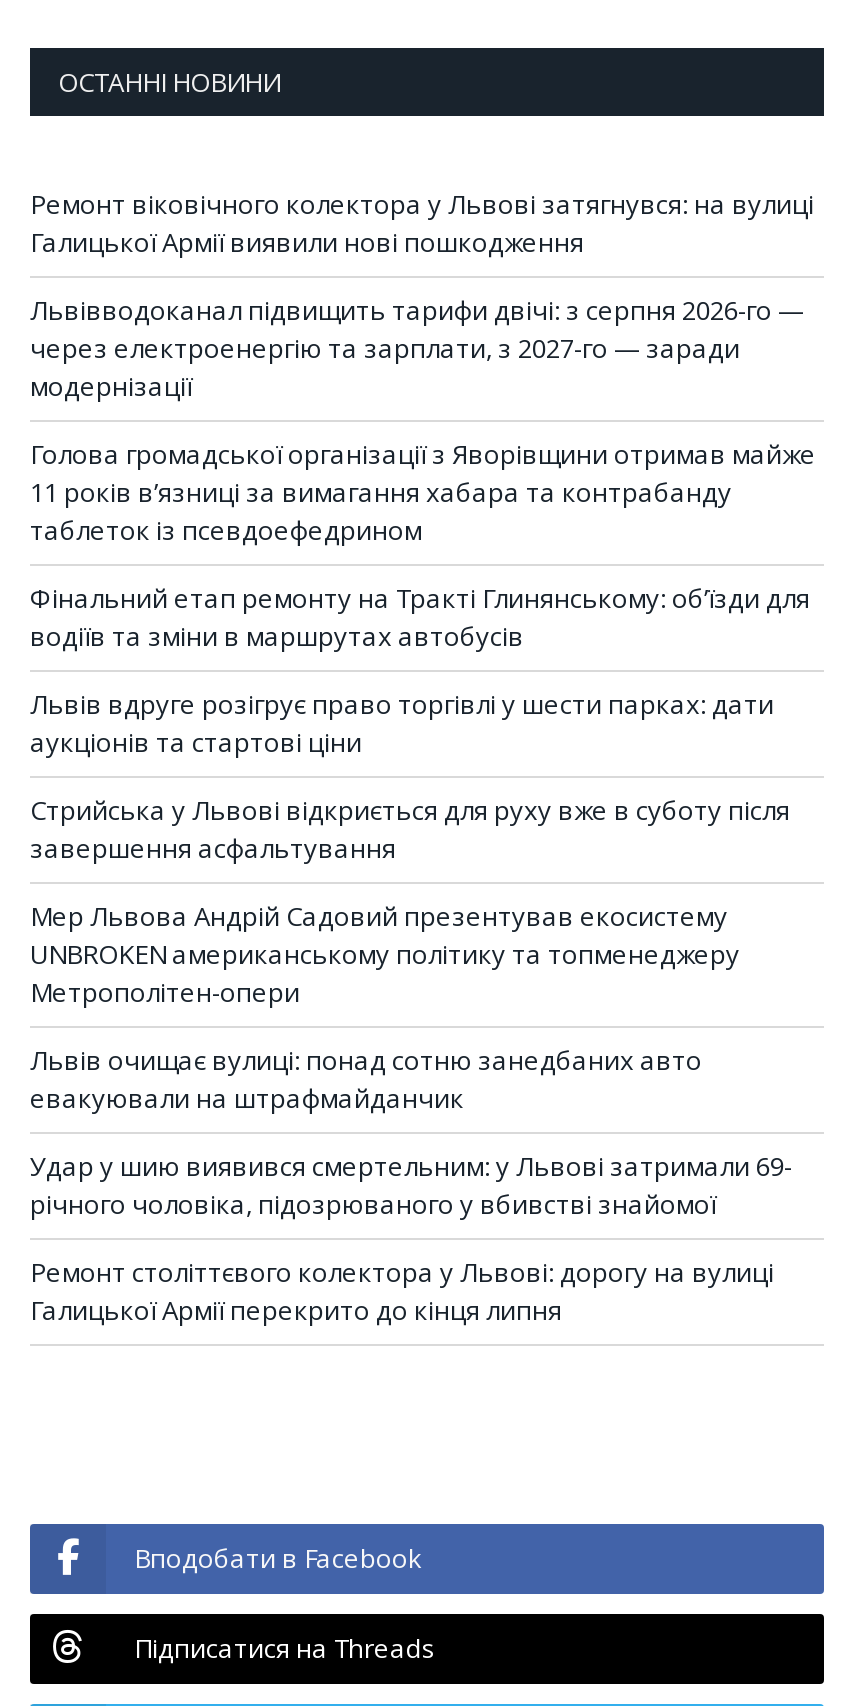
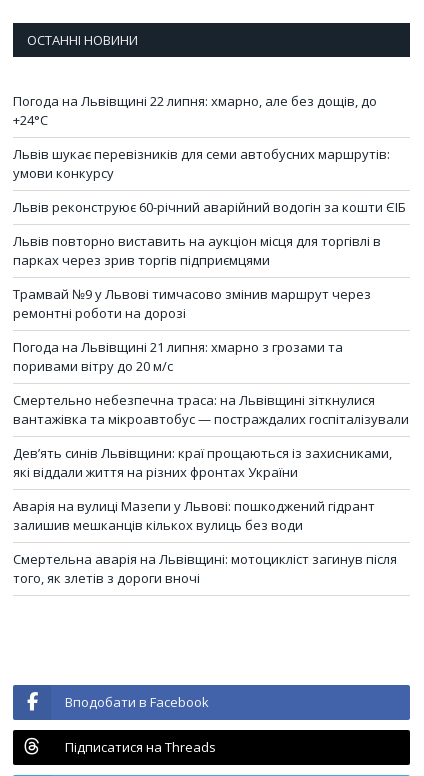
- Ремонт віковічного колектора у Львові затягнувся: на вулиці
- Галицької Армії виявили нові пошкодження
+ Погода на Львівщині 22 липня: хмарно, але без дощів, до
+ +24°С

- Львівводоканал підвищить тарифи двічі: з серпня 2026-го —
- через електроенергію та зарплати, з 2027-го — заради
- модернізації
+ Львів шукає перевізників для семи автобусних маршрутів:
+ умови конкурсу

- Голова громадської організації з Яворівщини отримав майже
- 11 років в’язниці за вимагання хабара та контрабанду
- таблеток із псевдоефедрином
+ Львів реконструює 60-річний аварійний водогін за кошти ЄІБ

- Фінальний етап ремонту на Тракті Глинянському: об’їзди для
- водіїв та зміни в маршрутах автобусів
+ Львів повторно виставить на аукціон місця для торгівлі в
+ парках через зрив торгів підприємцями

- Львів вдруге розігрує право торгівлі у шести парках: дати
- аукціонів та стартові ціни
+ Трамвай №9 у Львові тимчасово змінив маршрут через
+ ремонтні роботи на дорозі

- Стрийська у Львові відкриється для руху вже в суботу після
- завершення асфальтування
+ Погода на Львівщині 21 липня: хмарно з грозами та
+ поривами вітру до 20 м/с

- Мер Львова Андрій Садовий презентував екосистему
- UNBROKEN американському політику та топменеджеру
- Метрополітен-опери
+ Смертельно небезпечна траса: на Львівщині зіткнулися
+ вантажівка та мікроавтобус — постраждалих госпіталізували

- Львів очищає вулиці: понад сотню занедбаних авто
- евакуювали на штрафмайданчик
+ Дев’ять синів Львівщини: краї прощаються із захисниками,
+ які віддали життя на різних фронтах України

- Удар у шию виявився смертельним: у Львові затримали 69-
- річного чоловіка, підозрюваного у вбивстві знайомої
+ Аварія на вулиці Мазепи у Львові: пошкоджений гідрант
+ залишив мешканців кількох вулиць без води

- Ремонт століттєвого колектора у Львові: дорогу на вулиці
- Галицької Армії перекрито до кінця липня
+ Смертельна аварія на Львівщині: мотоцикліст загинув після
+ того, як злетів з дороги вночі
